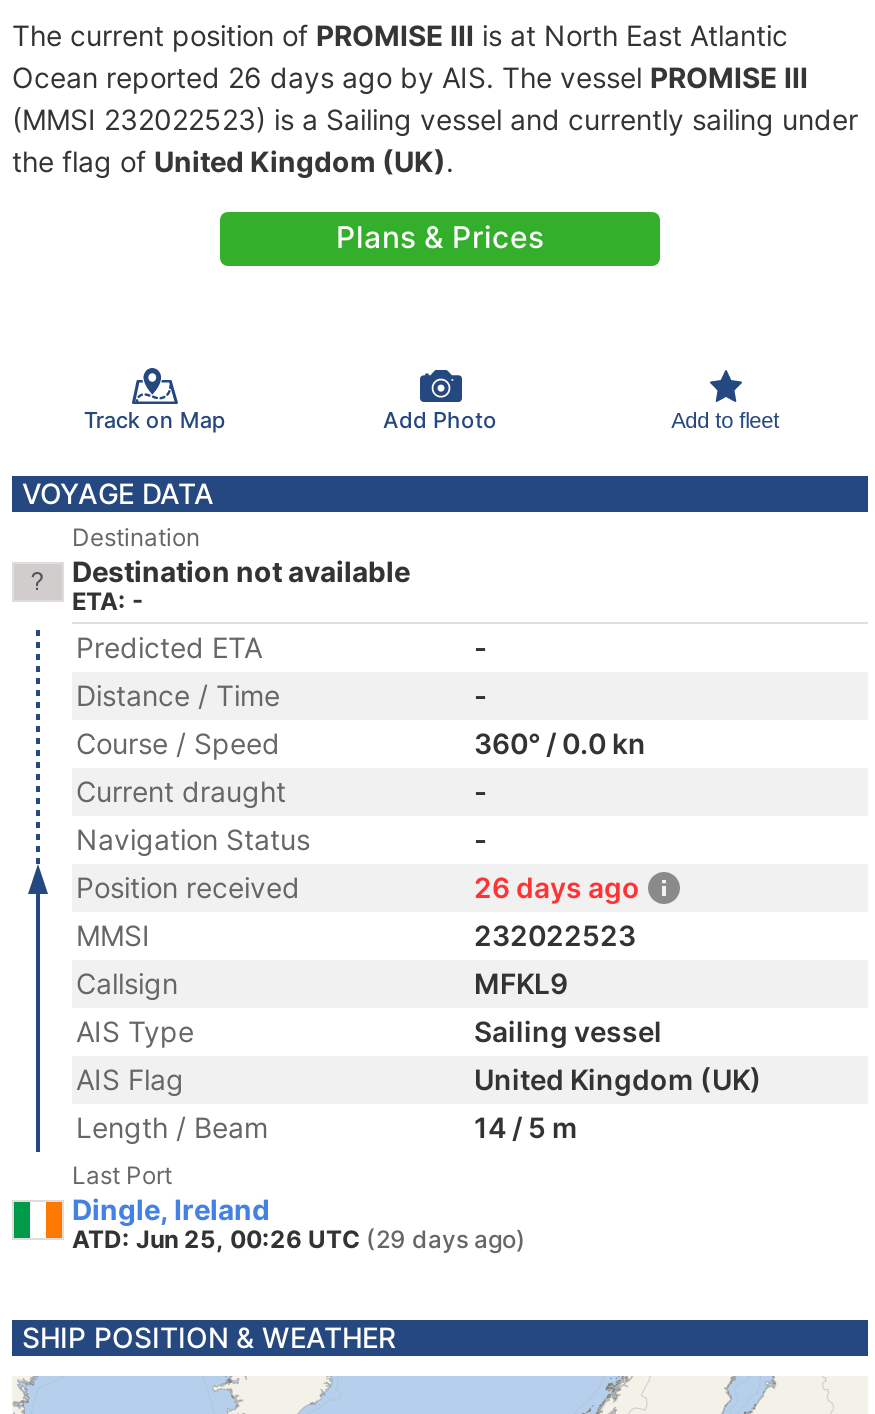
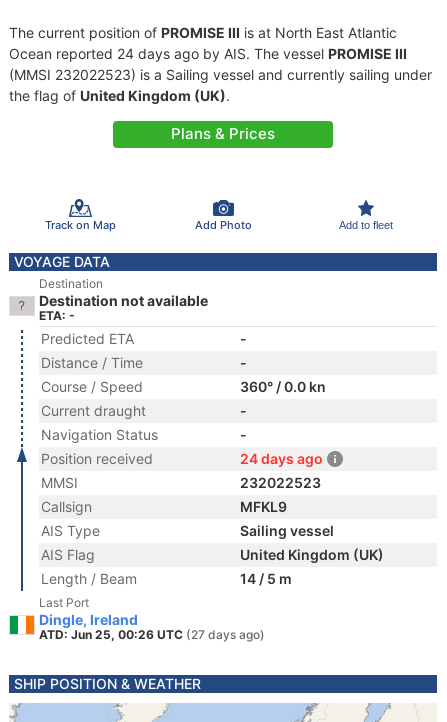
- Ocean reported 26 days ago by AIS. The vessel PROMISE III
+ Ocean reported 24 days ago by AIS. The vessel PROMISE III

- 26 days ago
+ 24 days ago

- ATD: Jun 25, 00:26 UTC (29 days ago)
+ ATD: Jun 25, 00:26 UTC (27 days ago)
